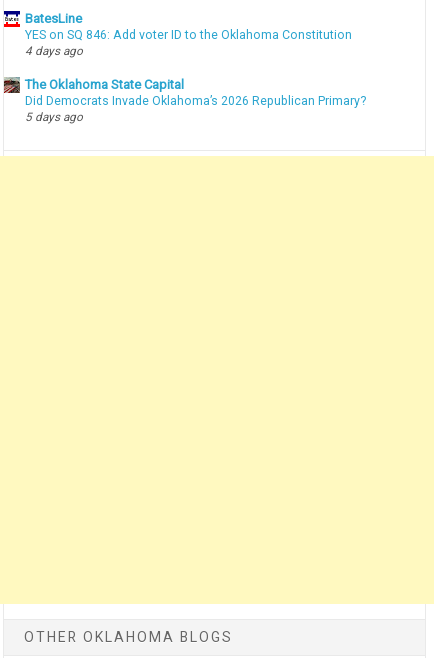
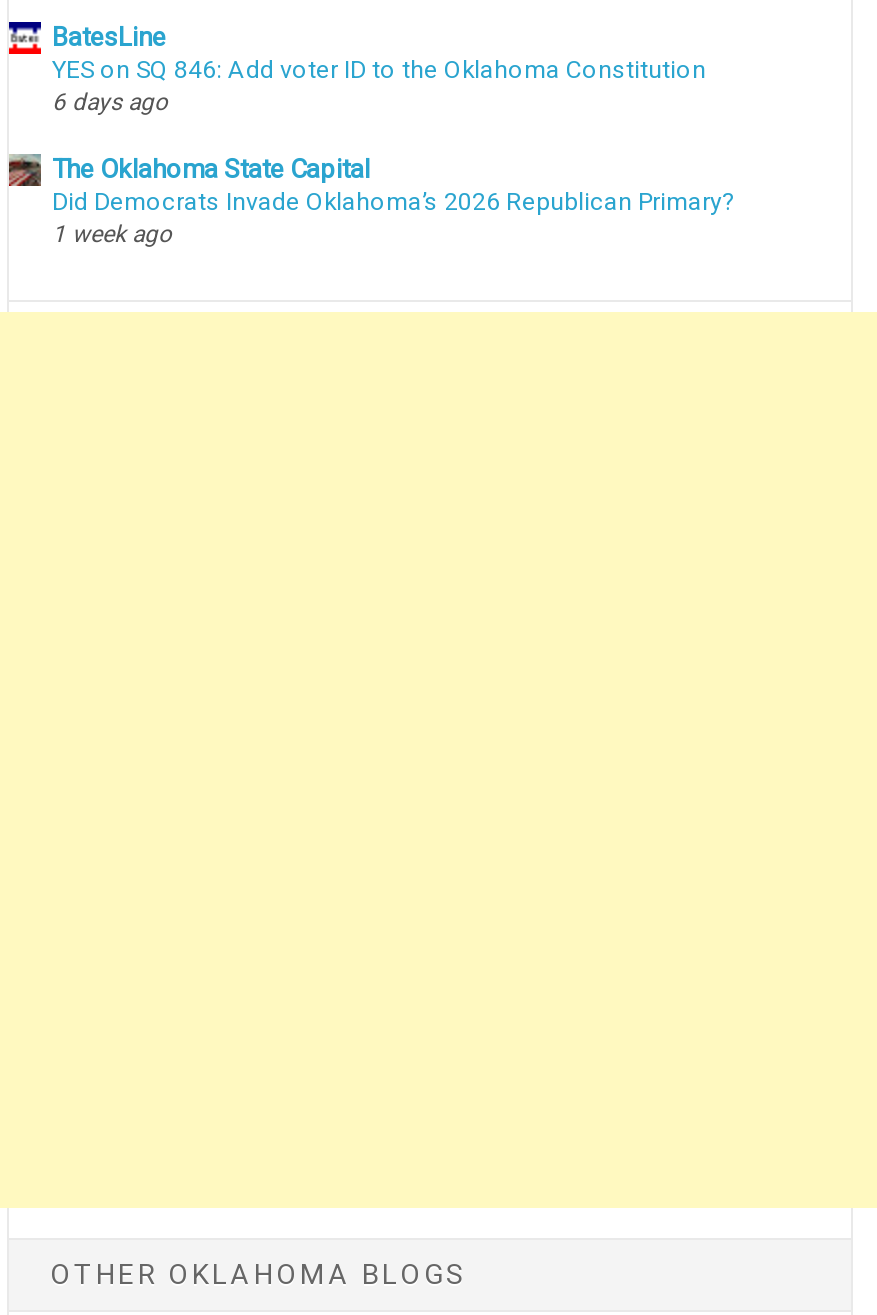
- 4 days ago
+ 6 days ago

- 5 days ago
+ 1 week ago
